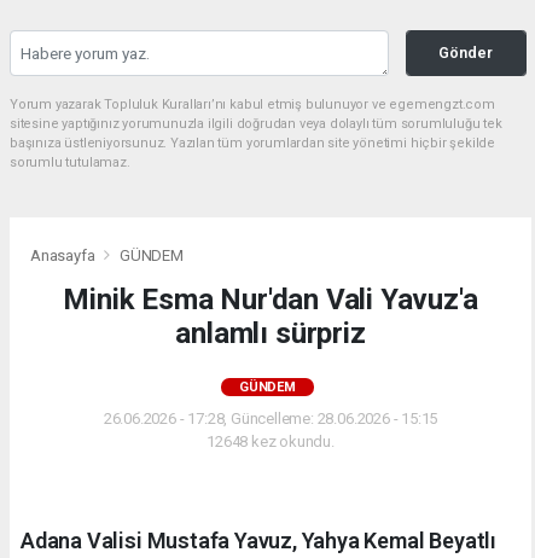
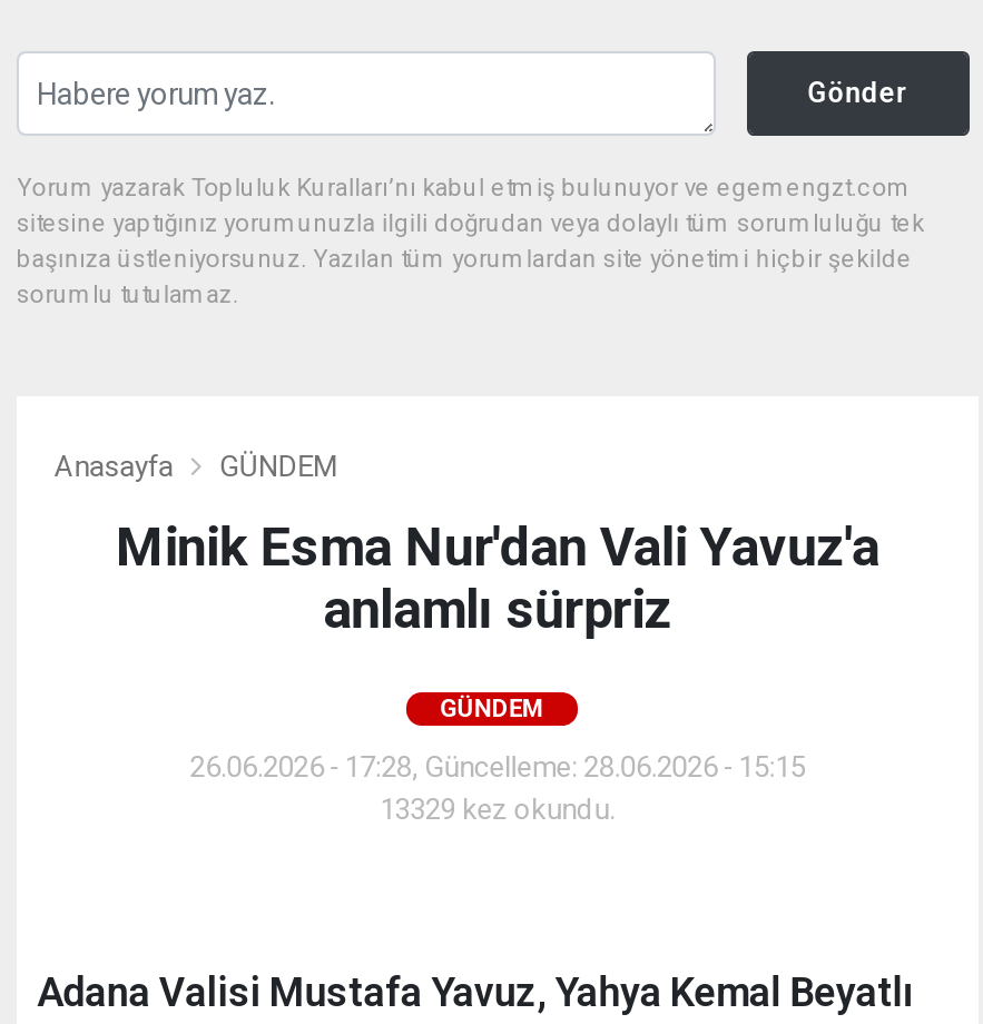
- 12648 kez okundu.
+ 13329 kez okundu.
